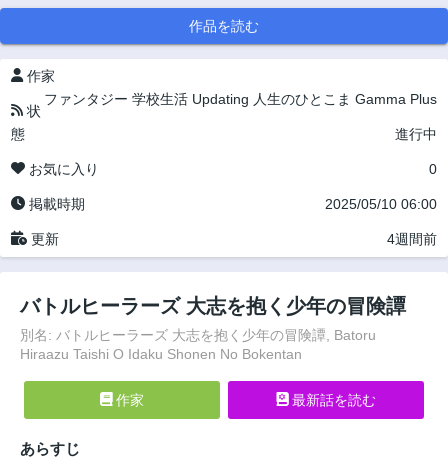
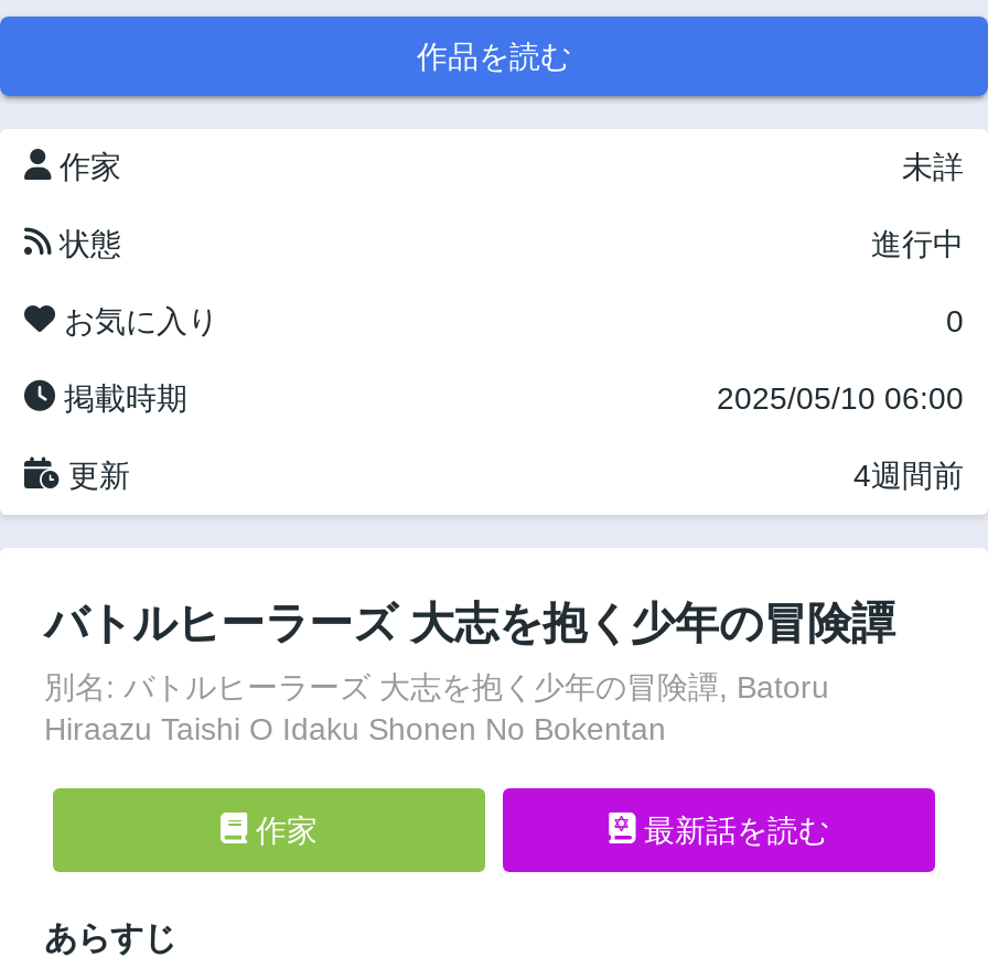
- ファンタジー 学校生活 Updating 人生のひとこま Gamma Plus
- 状
- 態
+ 未詳
+ 状態
